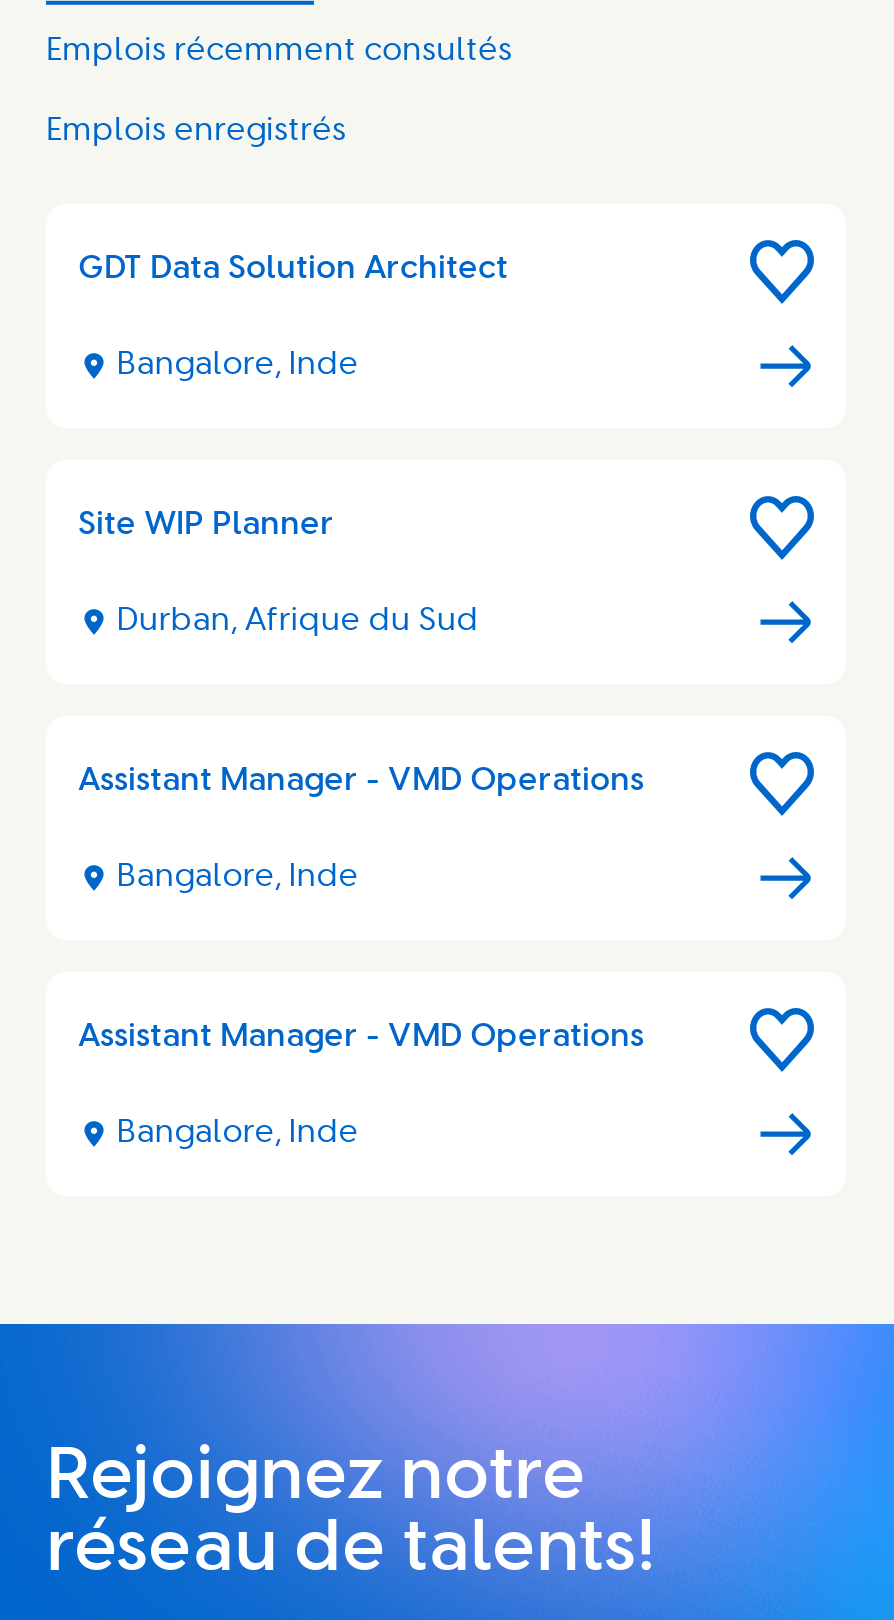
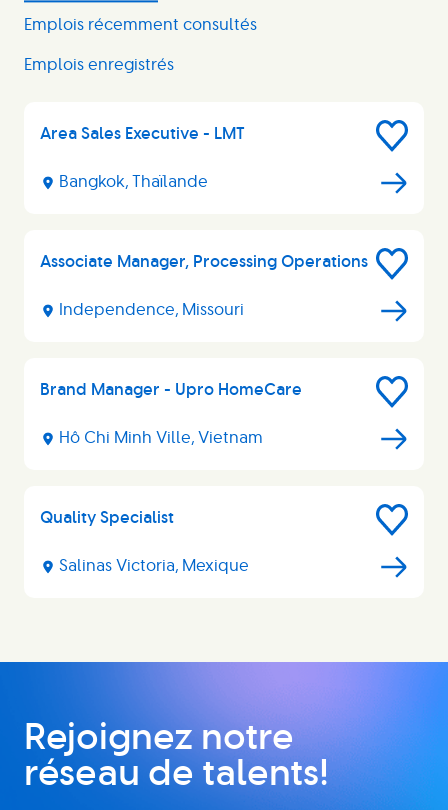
- GDT Data Solution Architect
+ Area Sales Executive - LMT

- Bangalore, Inde
+ Bangkok, Thaïlande

- Site WIP Planner
+ Associate Manager, Processing Operations

- Durban, Afrique du Sud
+ Independence, Missouri

- Assistant Manager - VMD Operations
+ Brand Manager - Upro HomeCare

- Bangalore, Inde
+ Hô Chi Minh Ville, Vietnam

- Assistant Manager - VMD Operations
+ Quality Specialist

- Bangalore, Inde
+ Salinas Victoria, Mexique
